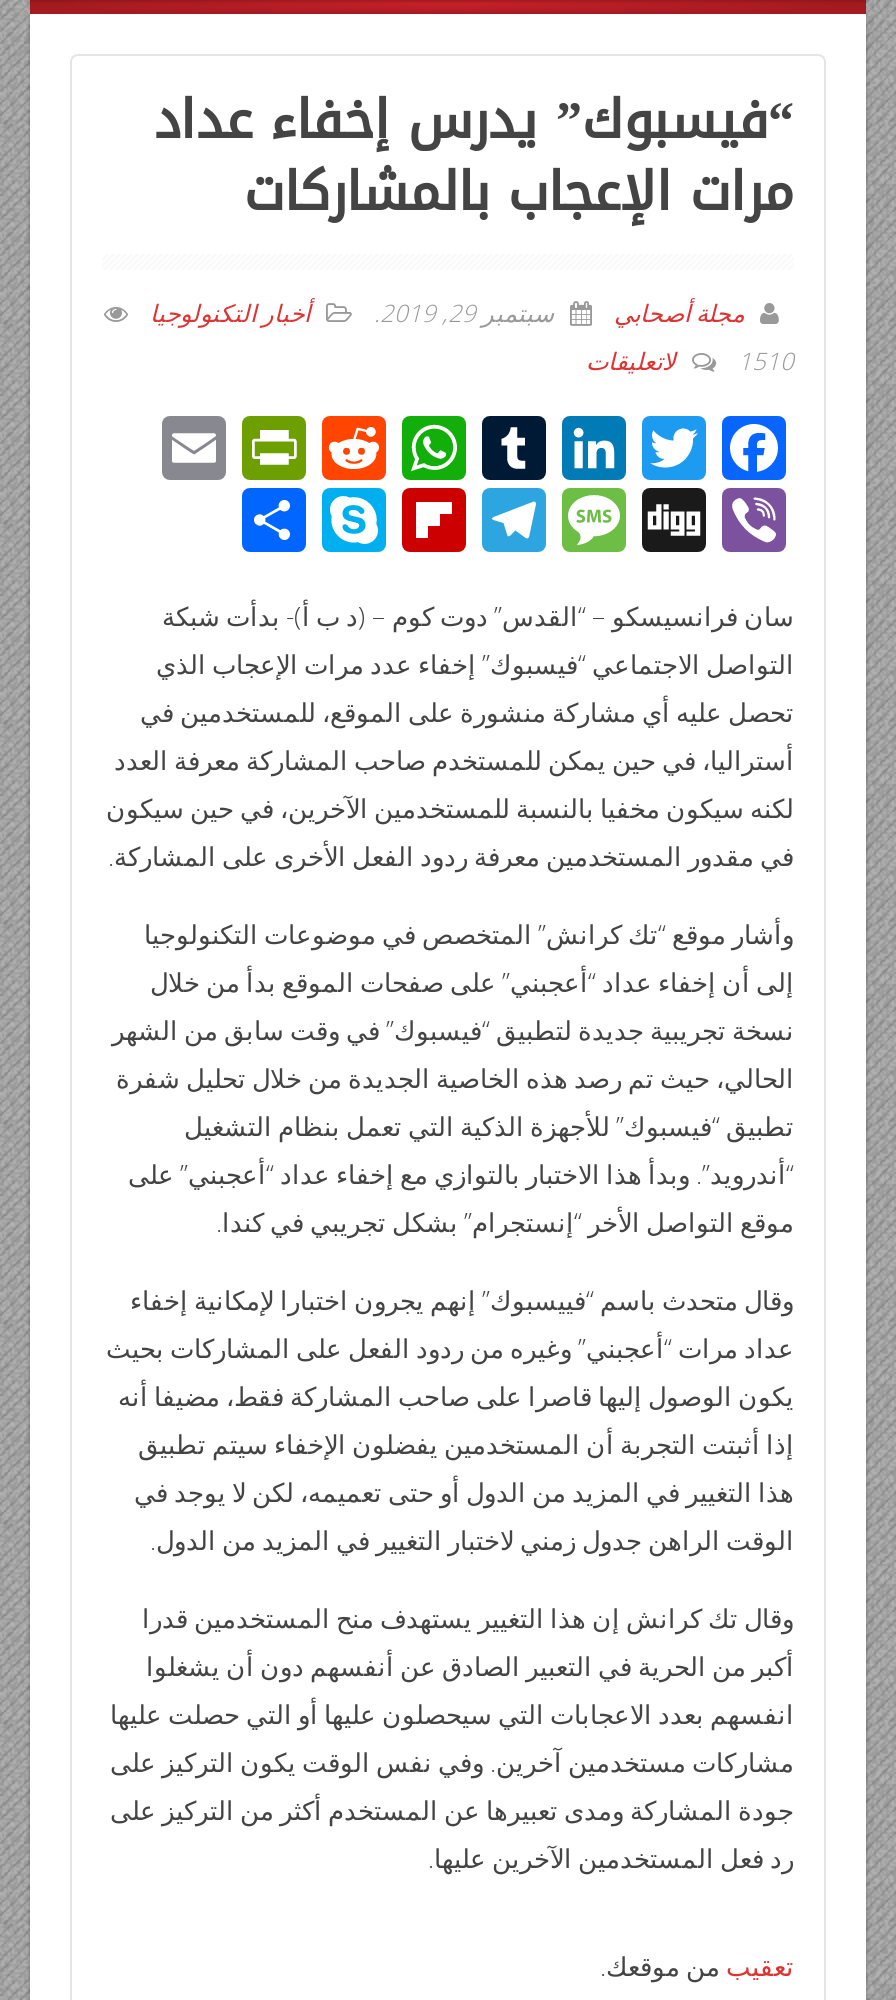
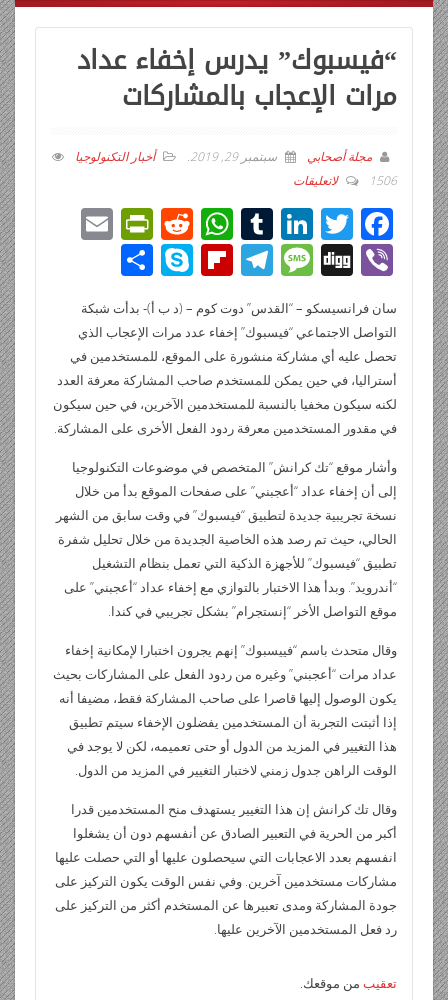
- 1510 لاتعليقات
+ 1506 لاتعليقات
